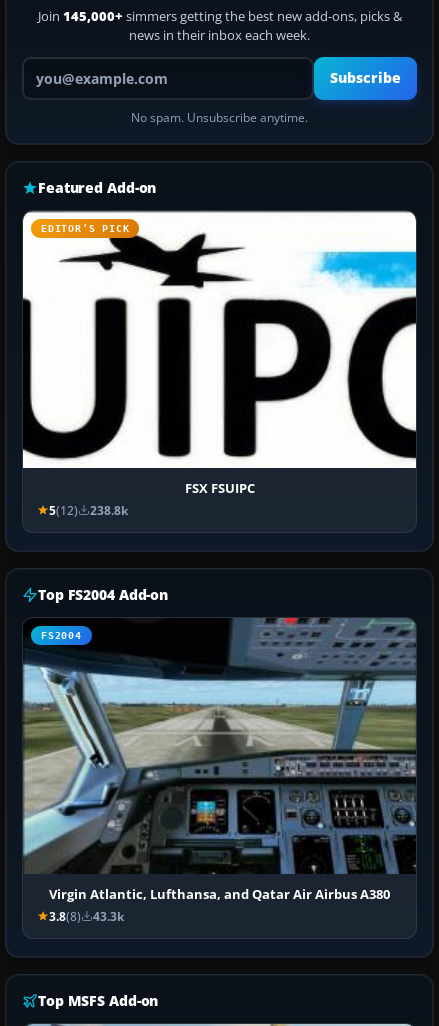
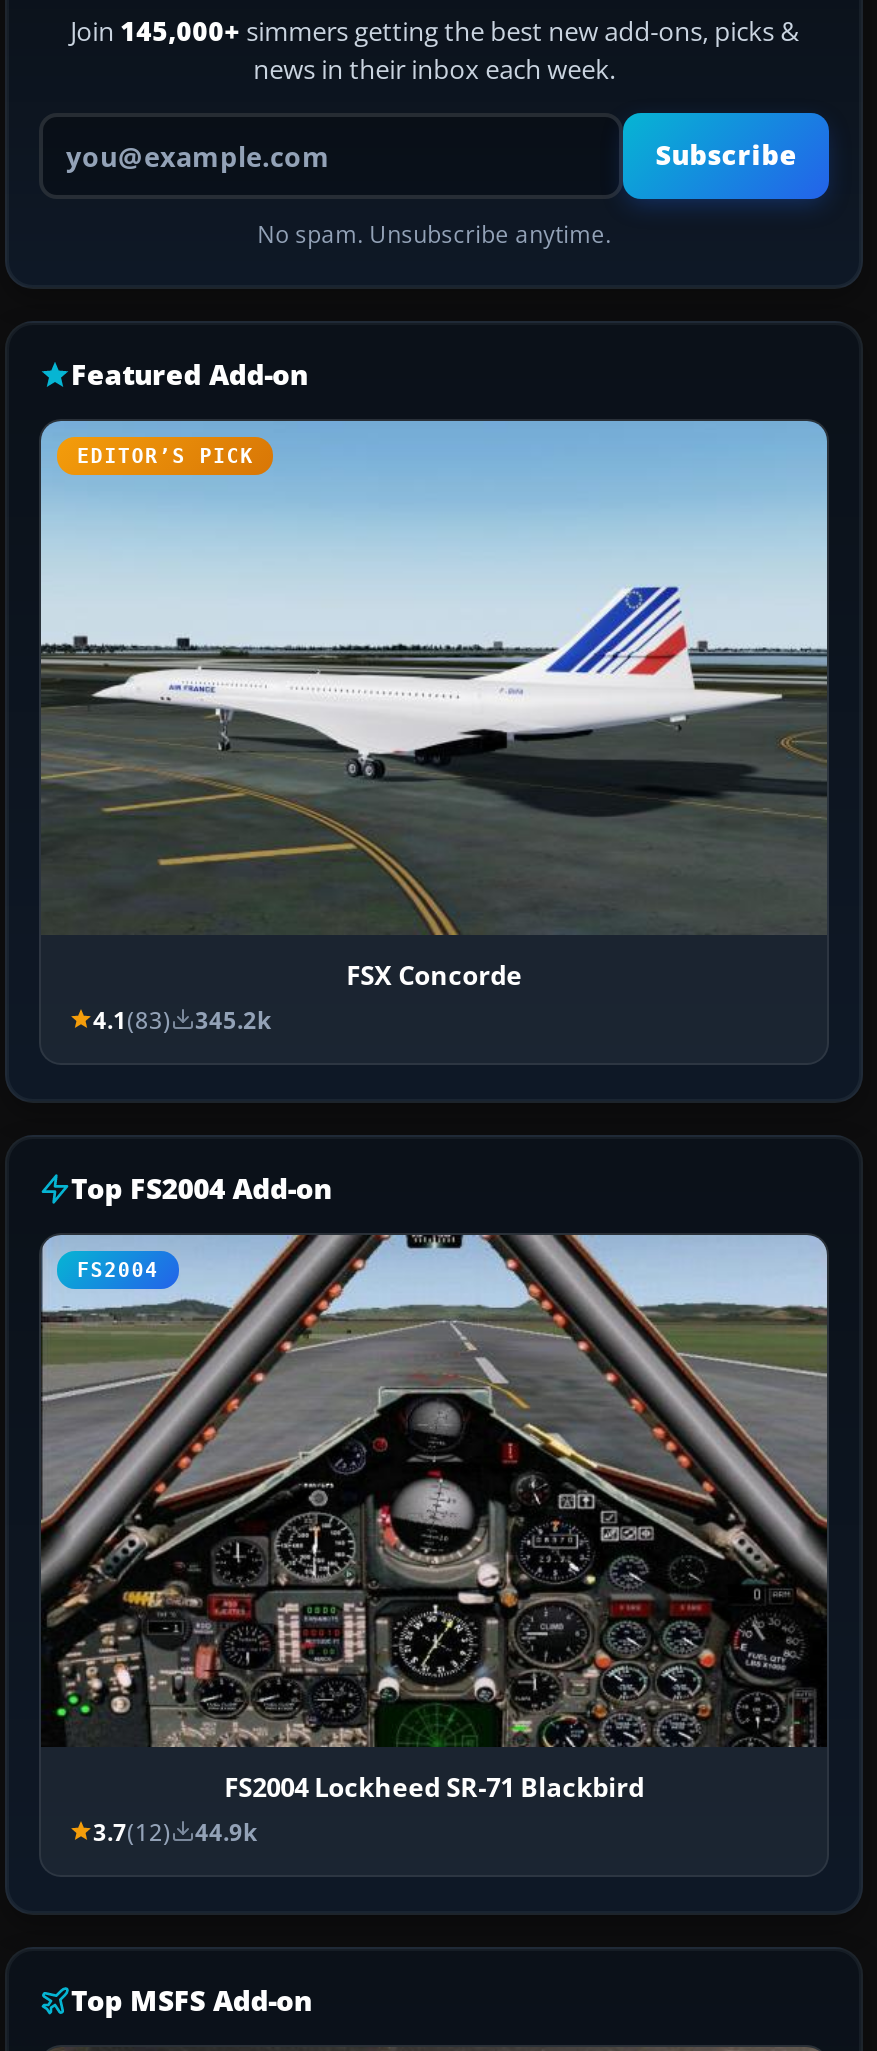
- [image]
- FSX FSUIPC
- 5(12)
- 238.8k
+ [image]
+ FSX Concorde
+ 4.1(83)
+ 345.2k

- [image]
- Virgin Atlantic, Lufthansa, and Qatar Air Airbus A380
- 3.8(8)
- 43.3k
+ [image]
+ FS2004 Lockheed SR-71 Blackbird
+ 3.7(12)
+ 44.9k
